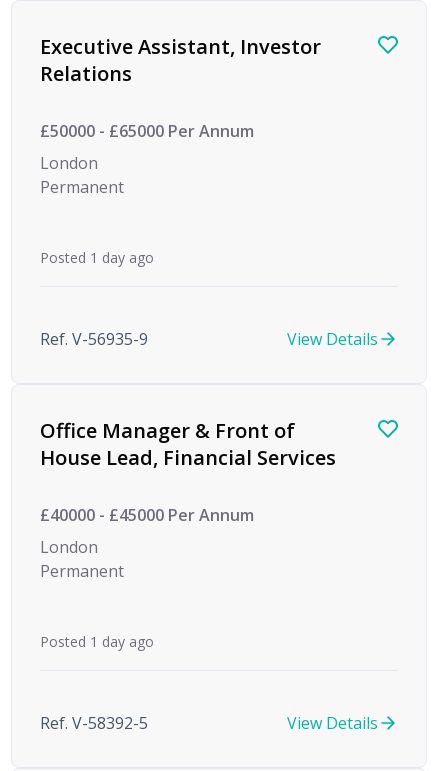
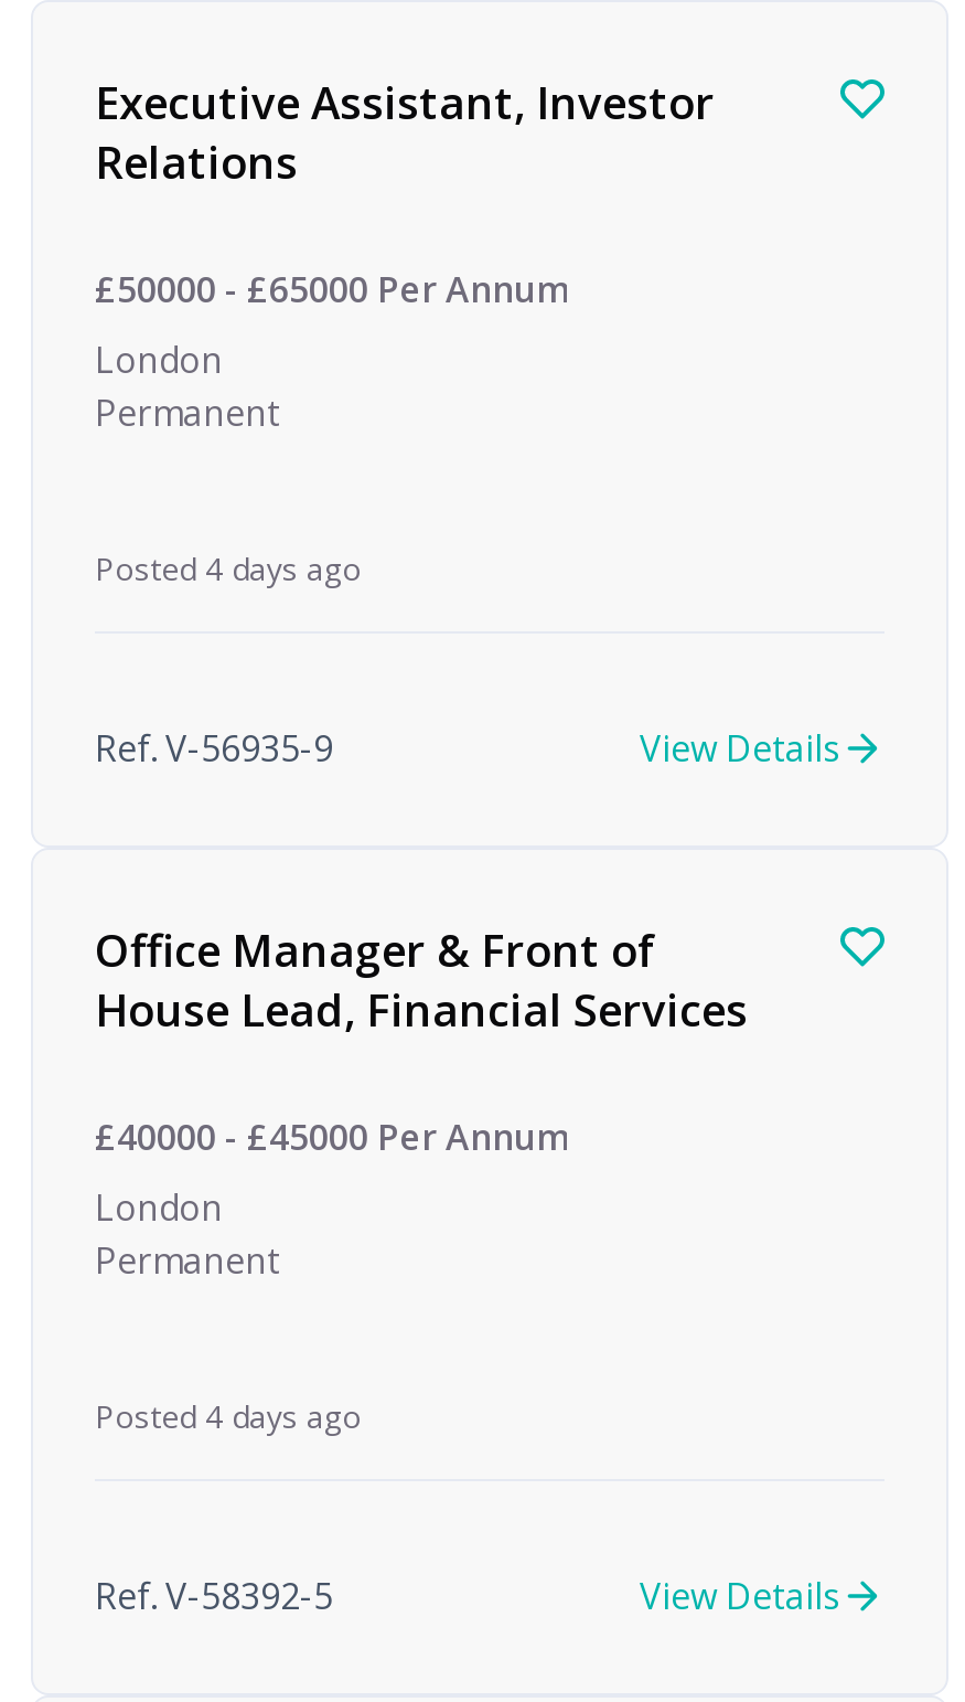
- Posted 1 day ago
+ Posted 4 days ago

- Posted 1 day ago
+ Posted 4 days ago
